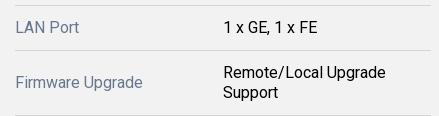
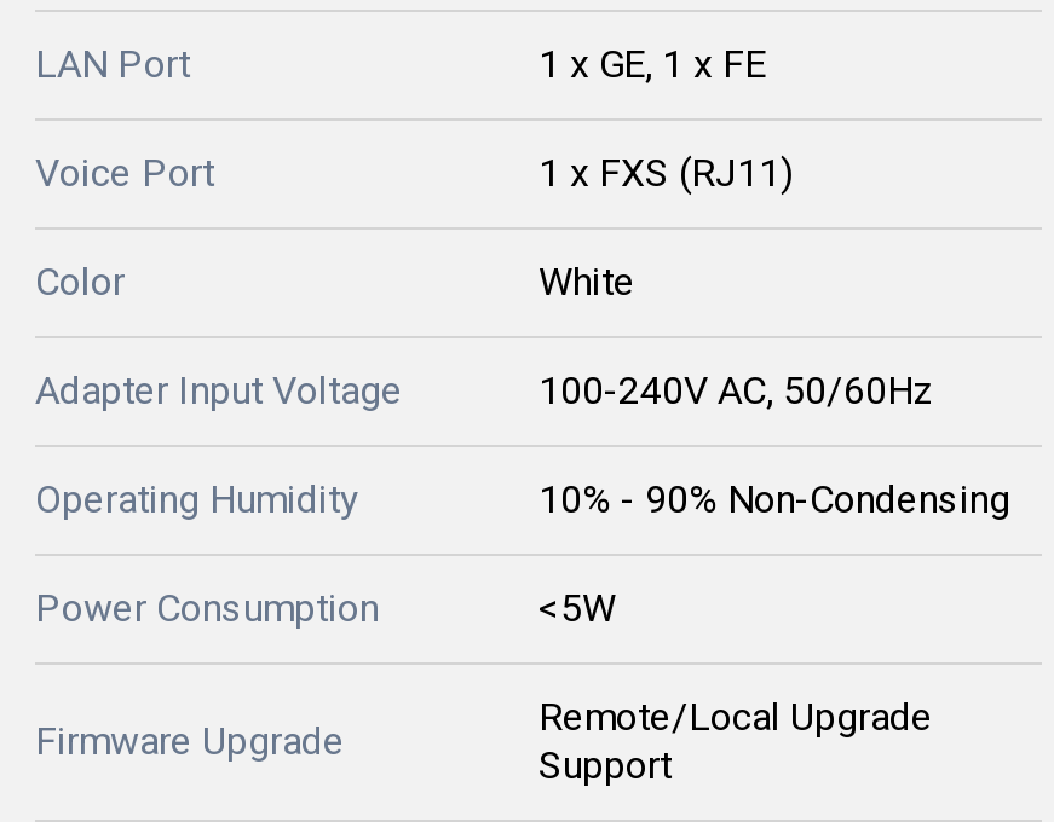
+ Voice Port
+ 1 x FXS (RJ11)
+ Color
+ White
+ Adapter Input Voltage
+ 100-240V AC, 50/60Hz
+ Operating Humidity
+ 10% - 90% Non-Condensing
+ Power Consumption
+ <5W
